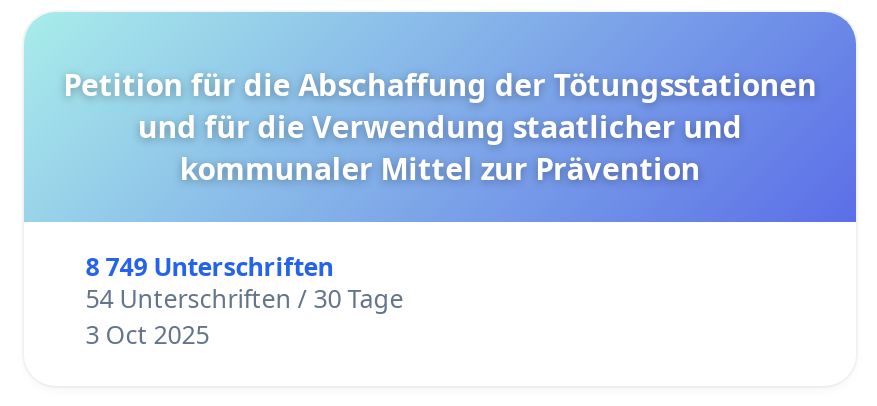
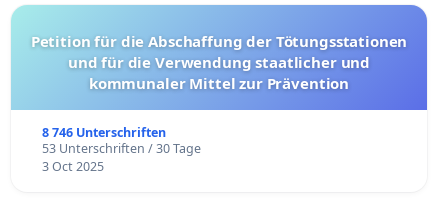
- 8 749 Unterschriften
+ 8 746 Unterschriften

- 54 Unterschriften / 30 Tage
+ 53 Unterschriften / 30 Tage
